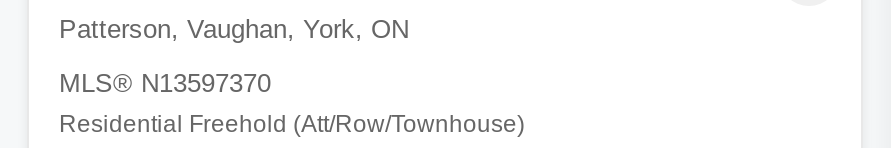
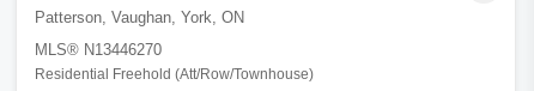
- MLS® N13597370
+ MLS® N13446270
